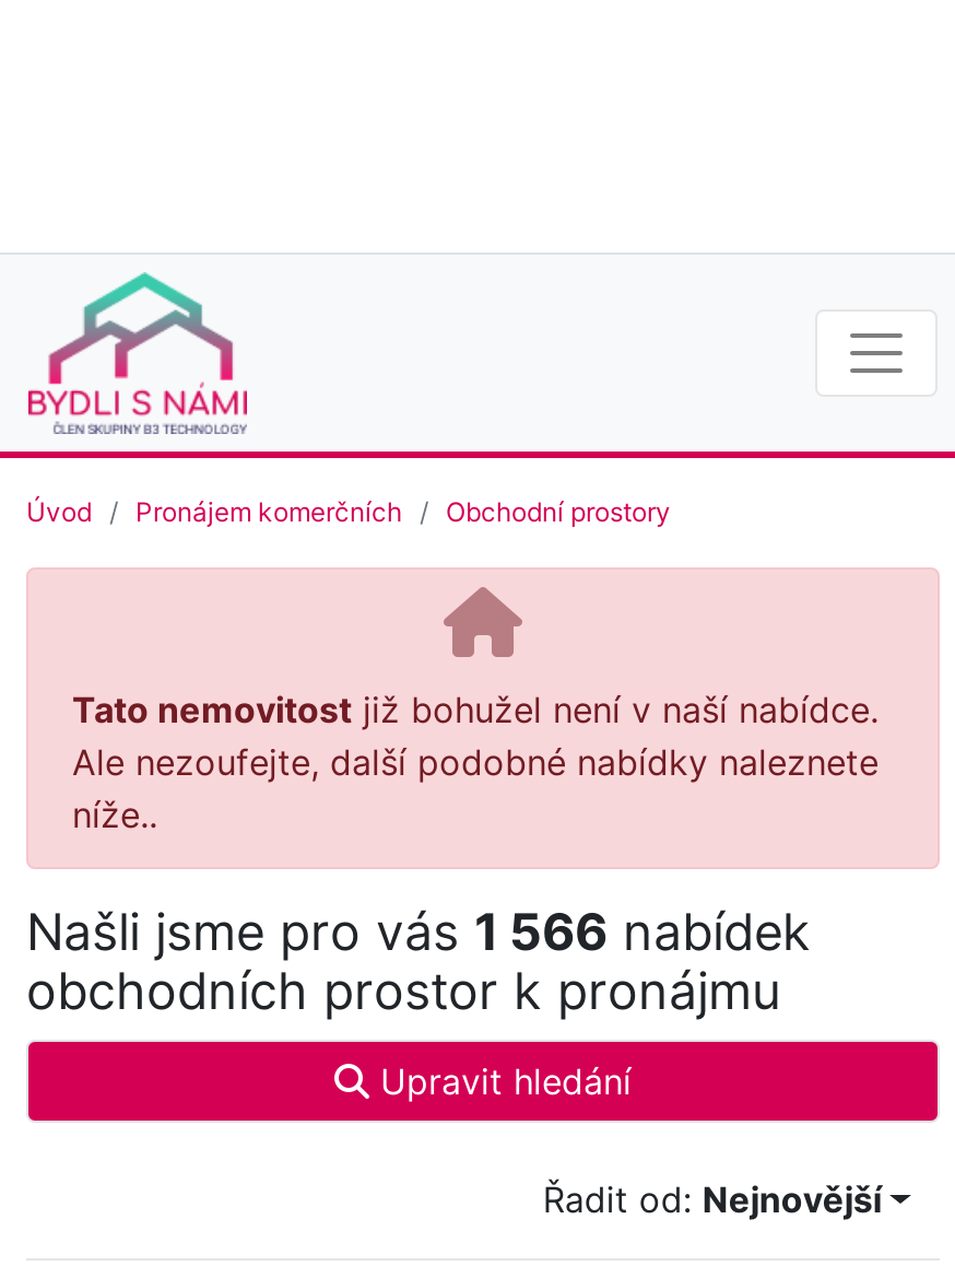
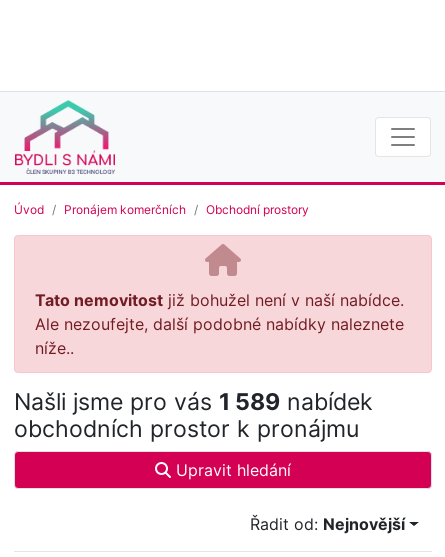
- Našli jsme pro vás 1 566 nabídek
+ Našli jsme pro vás 1 589 nabídek
